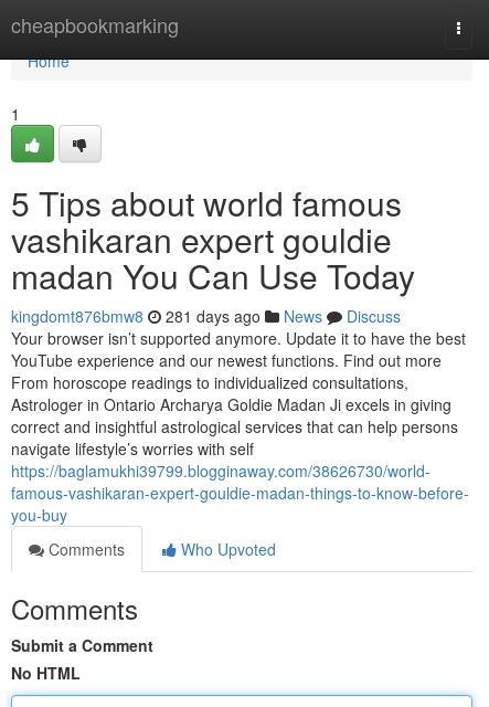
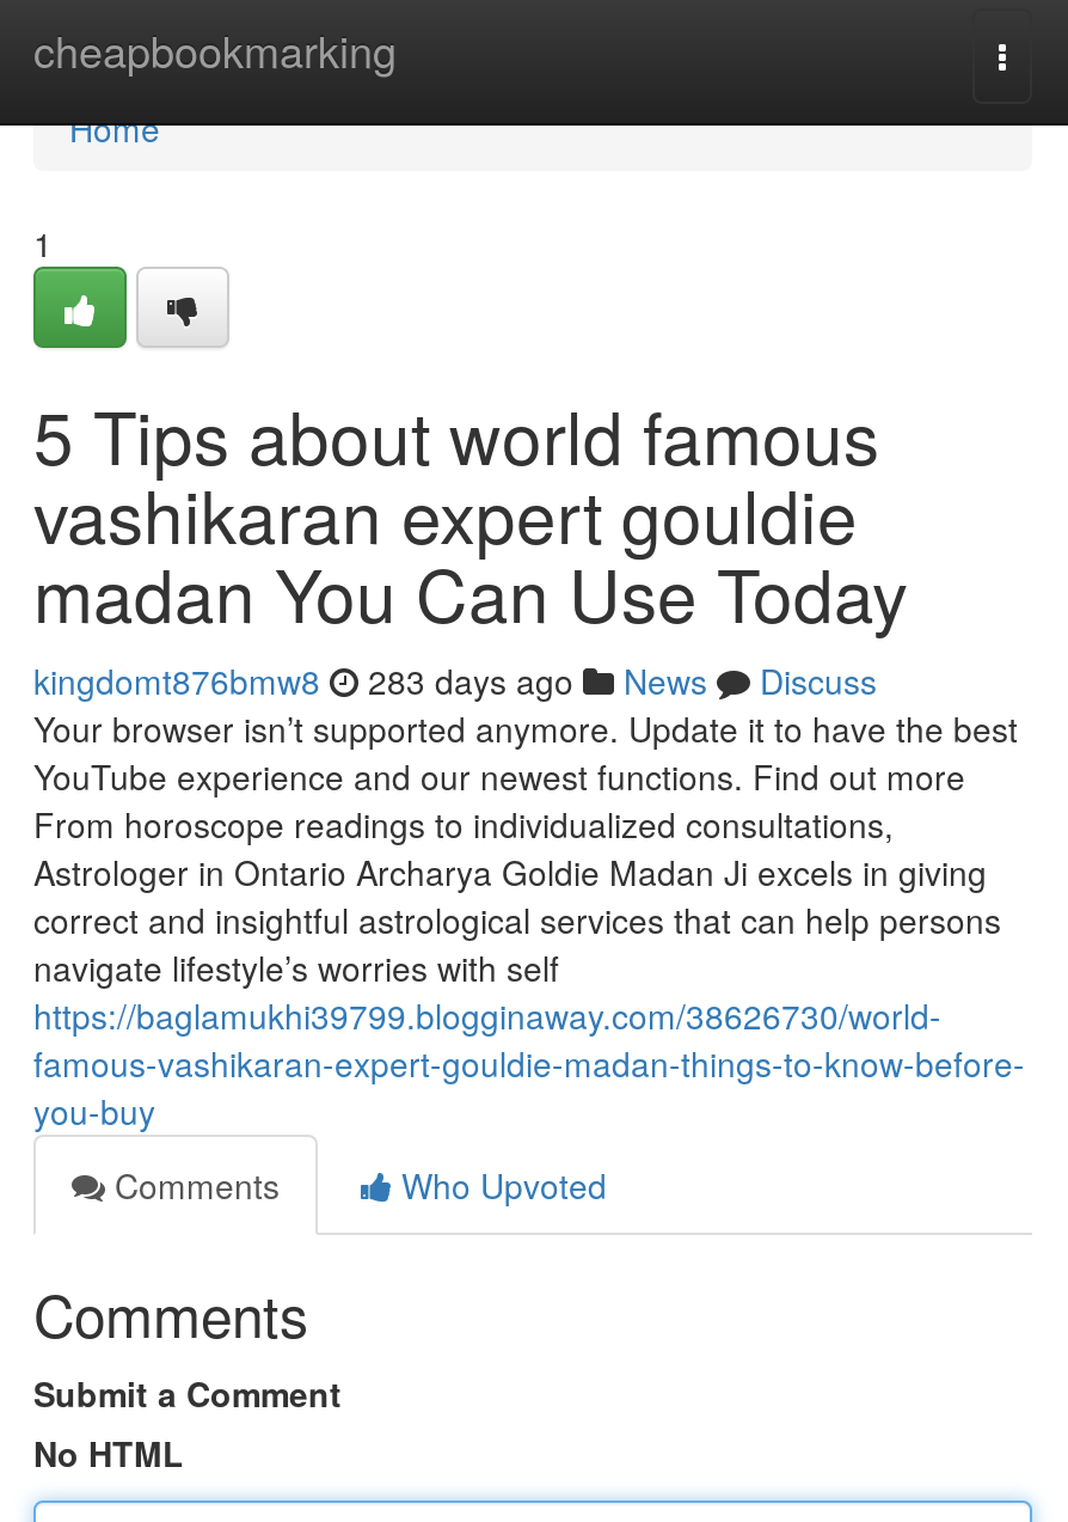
- kingdomt876bmw8 281 days ago News Discuss
+ kingdomt876bmw8 283 days ago News Discuss
